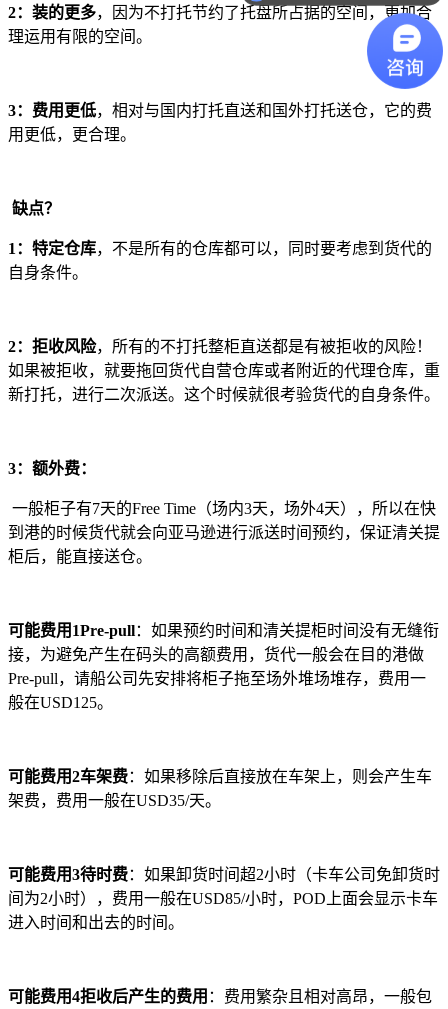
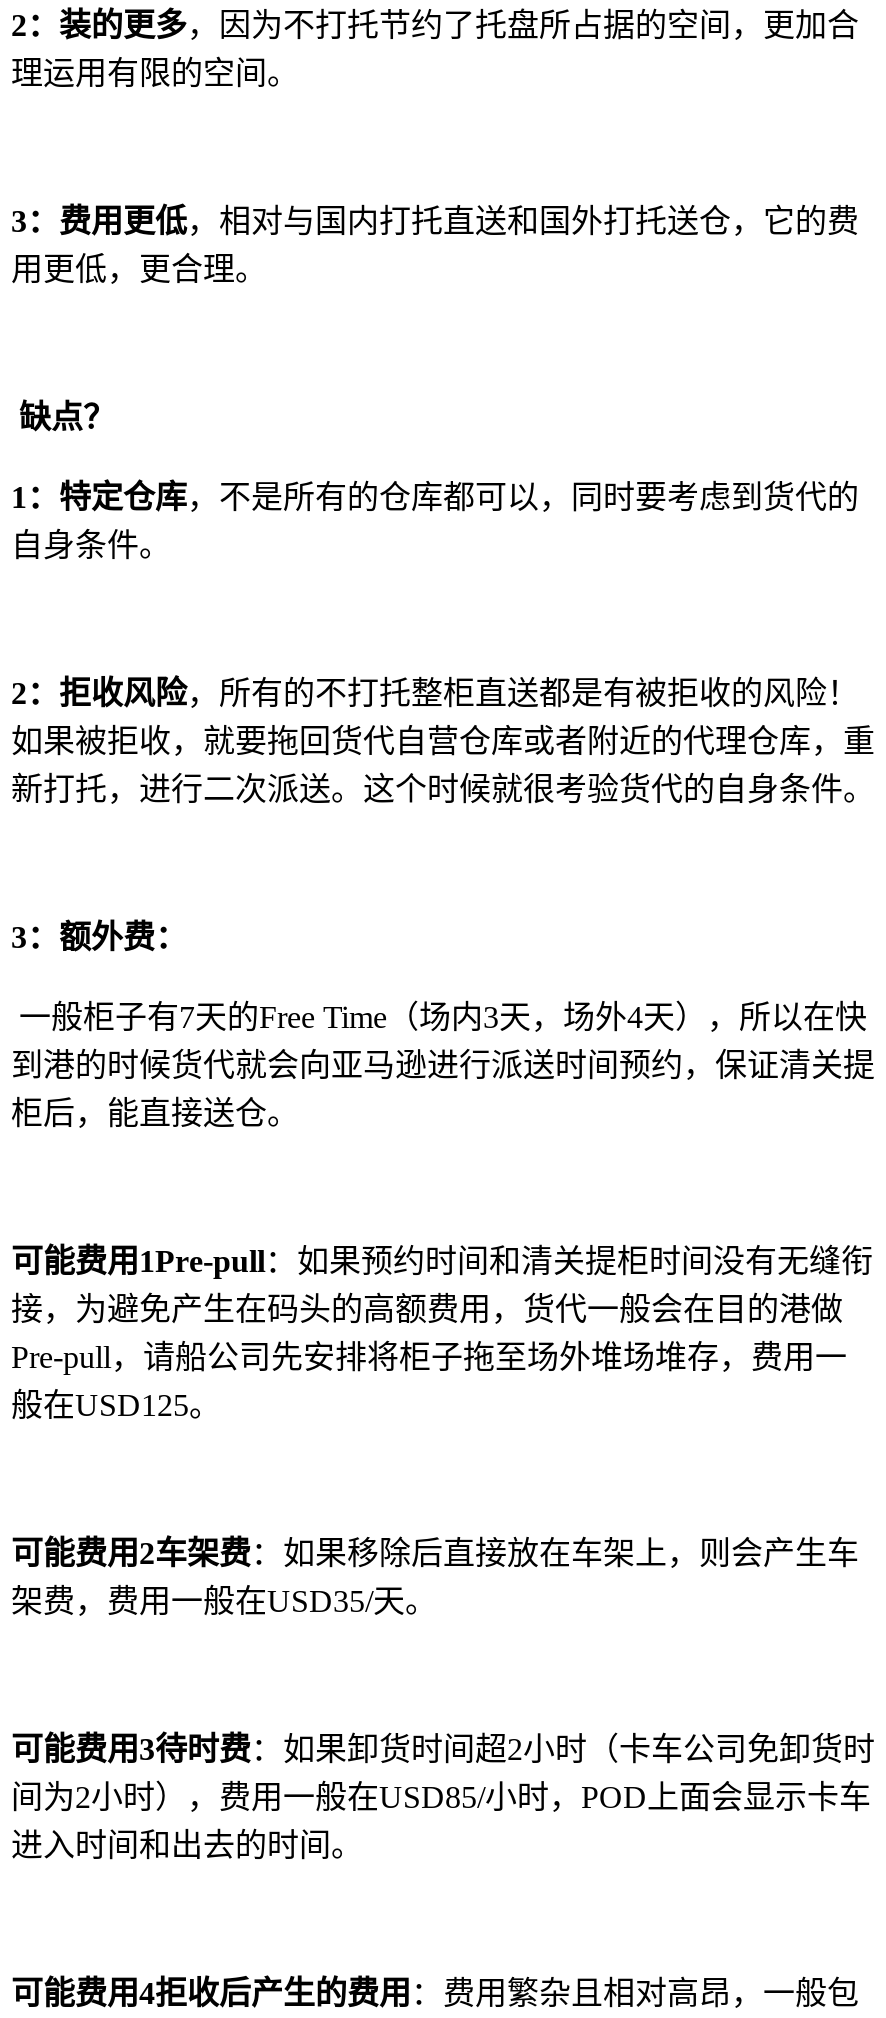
- [image]
